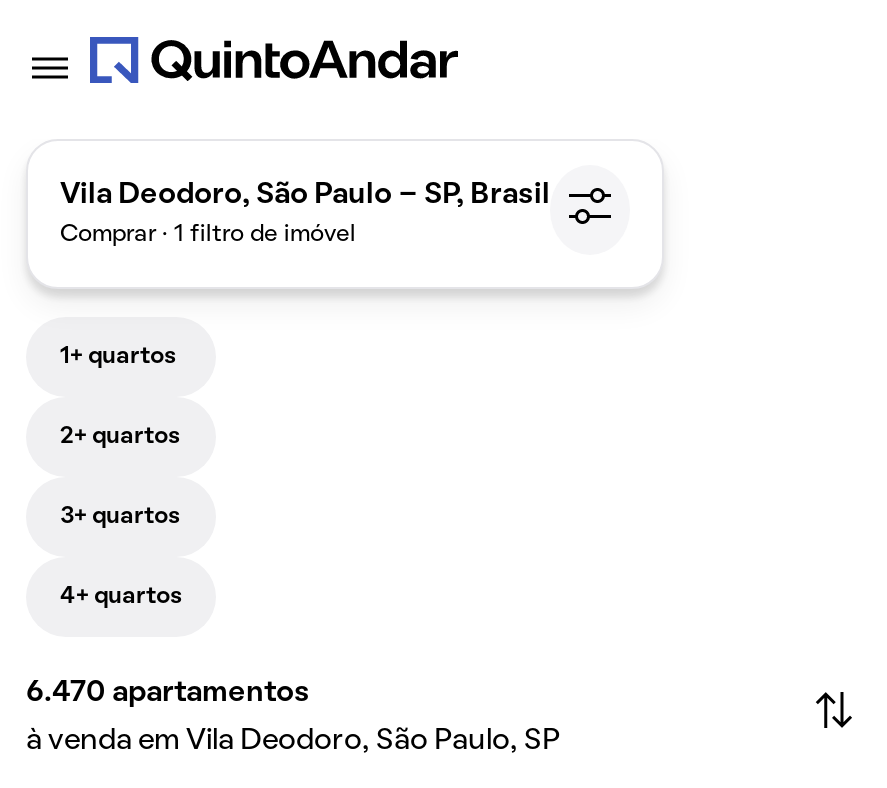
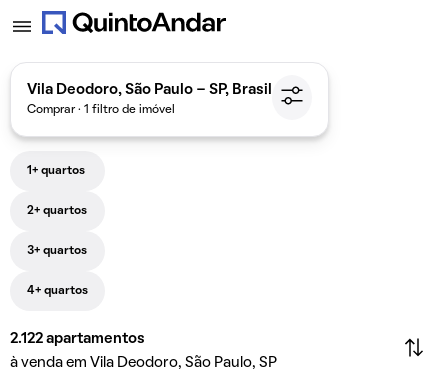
- 6.470 apartamentos
+ 2.122 apartamentos
